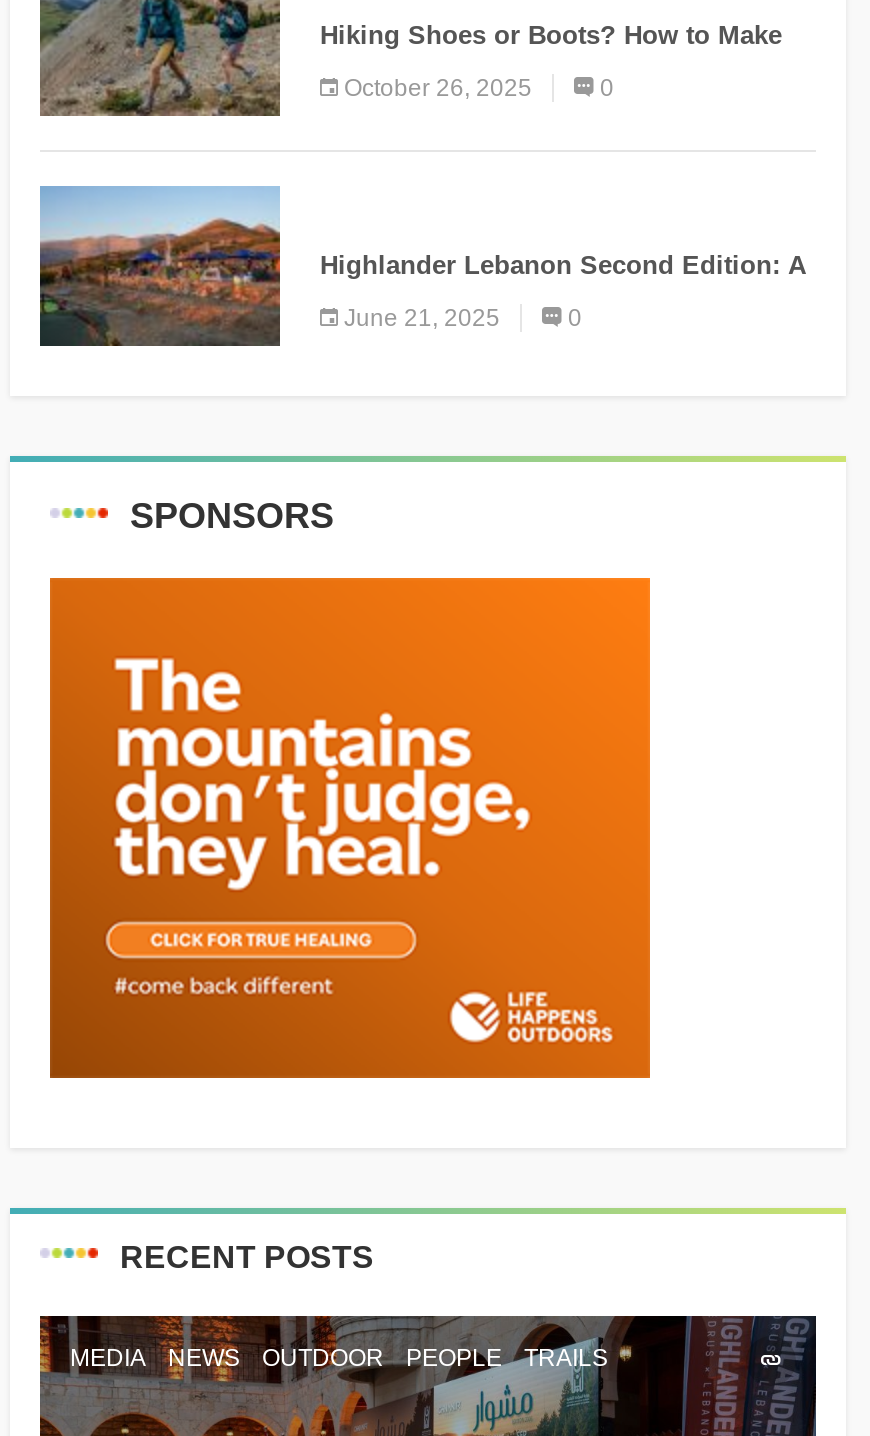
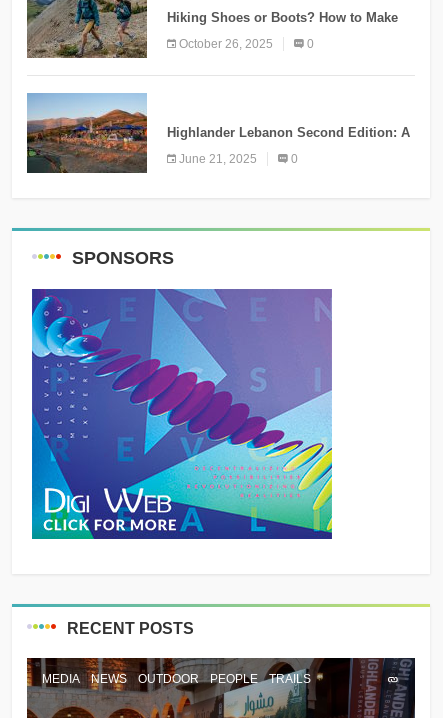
- [image]
+ [image]
